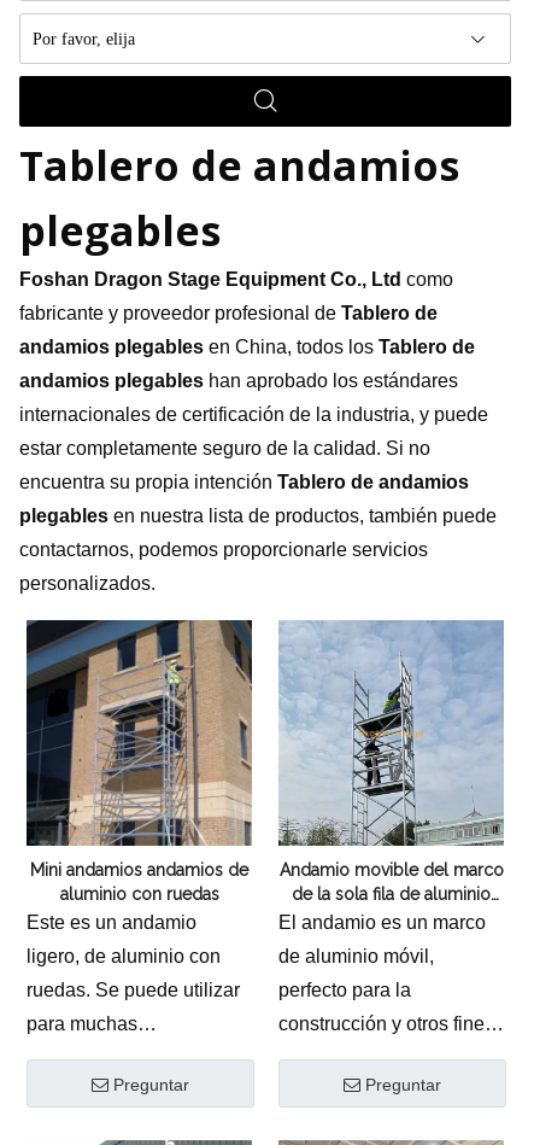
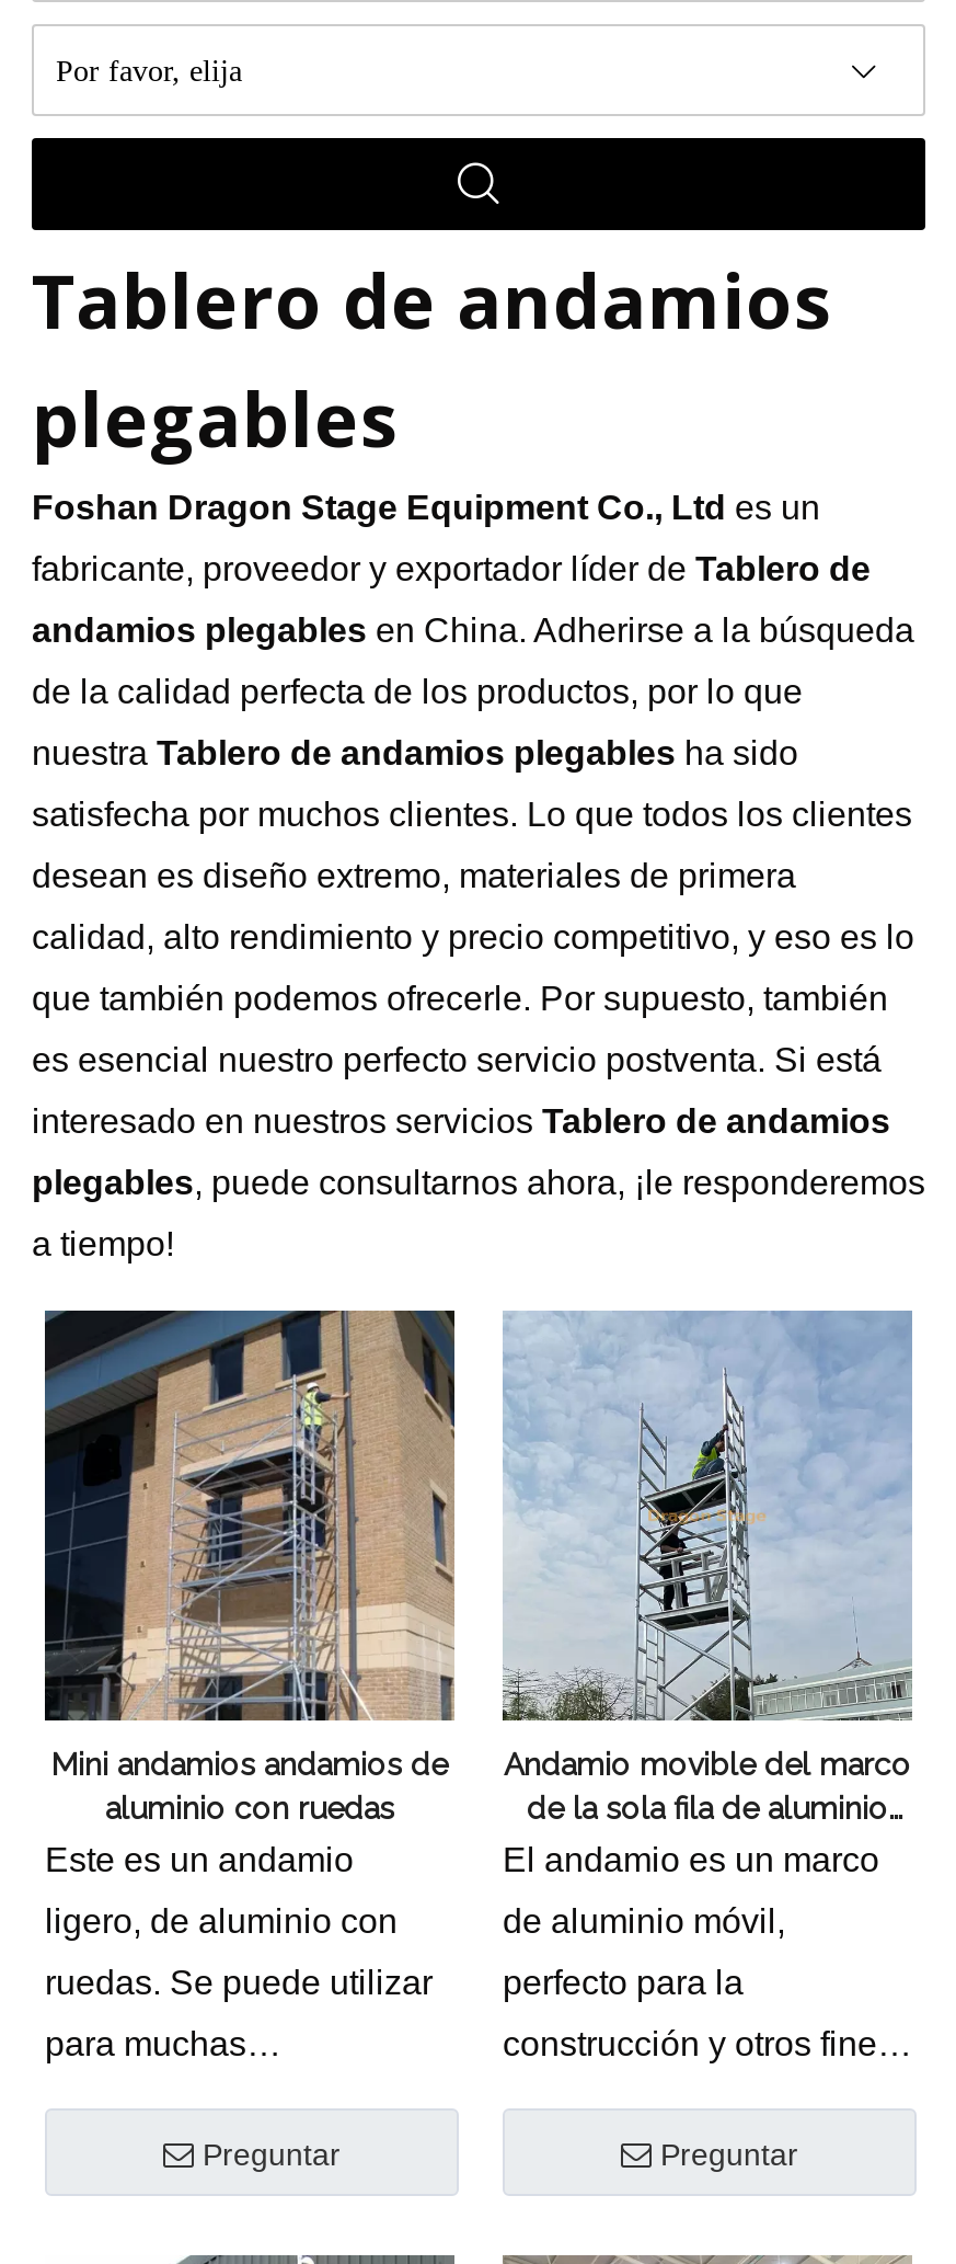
- Foshan Dragon Stage Equipment Co., Ltd como
- fabricante y proveedor profesional de Tablero de
- andamios plegables en China, todos los Tablero de
- andamios plegables han aprobado los estándares
- internacionales de certificación de la industria, y puede
- estar completamente seguro de la calidad. Si no
- encuentra su propia intención Tablero de andamios
- plegables en nuestra lista de productos, también puede
- contactarnos, podemos proporcionarle servicios
- personalizados.
+ Foshan Dragon Stage Equipment Co., Ltd es un
+ fabricante, proveedor y exportador líder de Tablero de
+ andamios plegables en China. Adherirse a la búsqueda
+ de la calidad perfecta de los productos, por lo que
+ nuestra Tablero de andamios plegables ha sido
+ satisfecha por muchos clientes. Lo que todos los clientes
+ desean es diseño extremo, materiales de primera
+ calidad, alto rendimiento y precio competitivo, y eso es lo
+ que también podemos ofrecerle. Por supuesto, también
+ es esencial nuestro perfecto servicio postventa. Si está
+ interesado en nuestros servicios Tablero de andamios
+ plegables, puede consultarnos ahora, ¡le responderemos
+ a tiempo!
